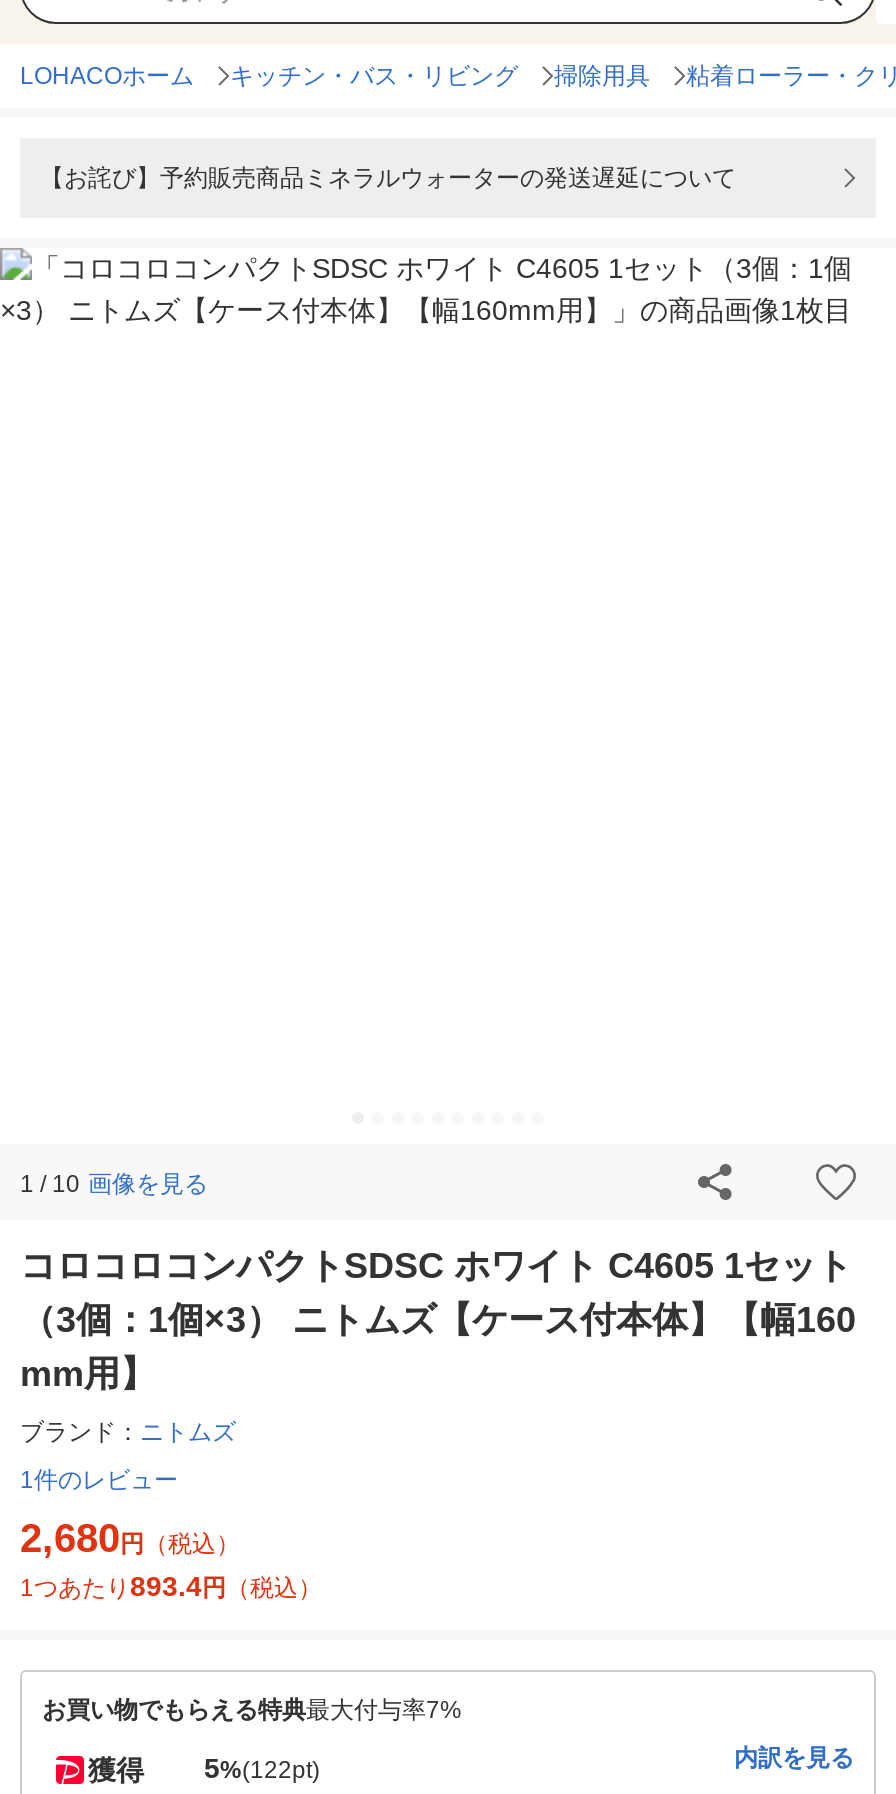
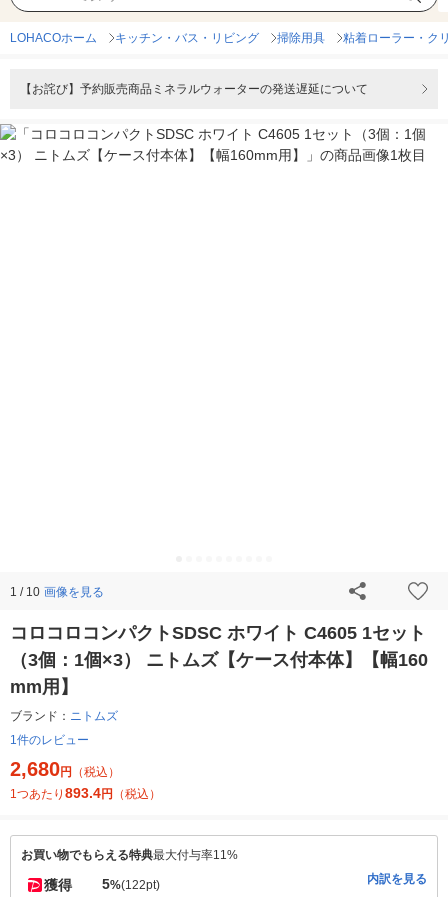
- お買い物でもらえる特典最大付与率7%
+ お買い物でもらえる特典最大付与率11%
